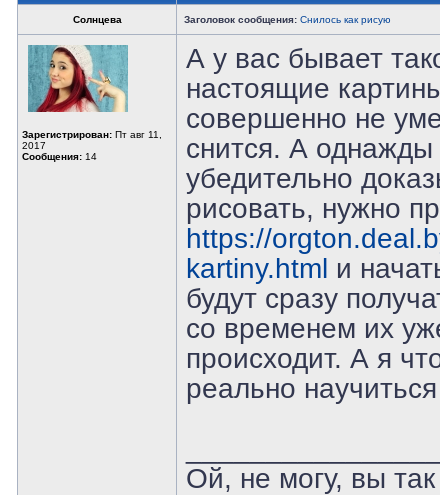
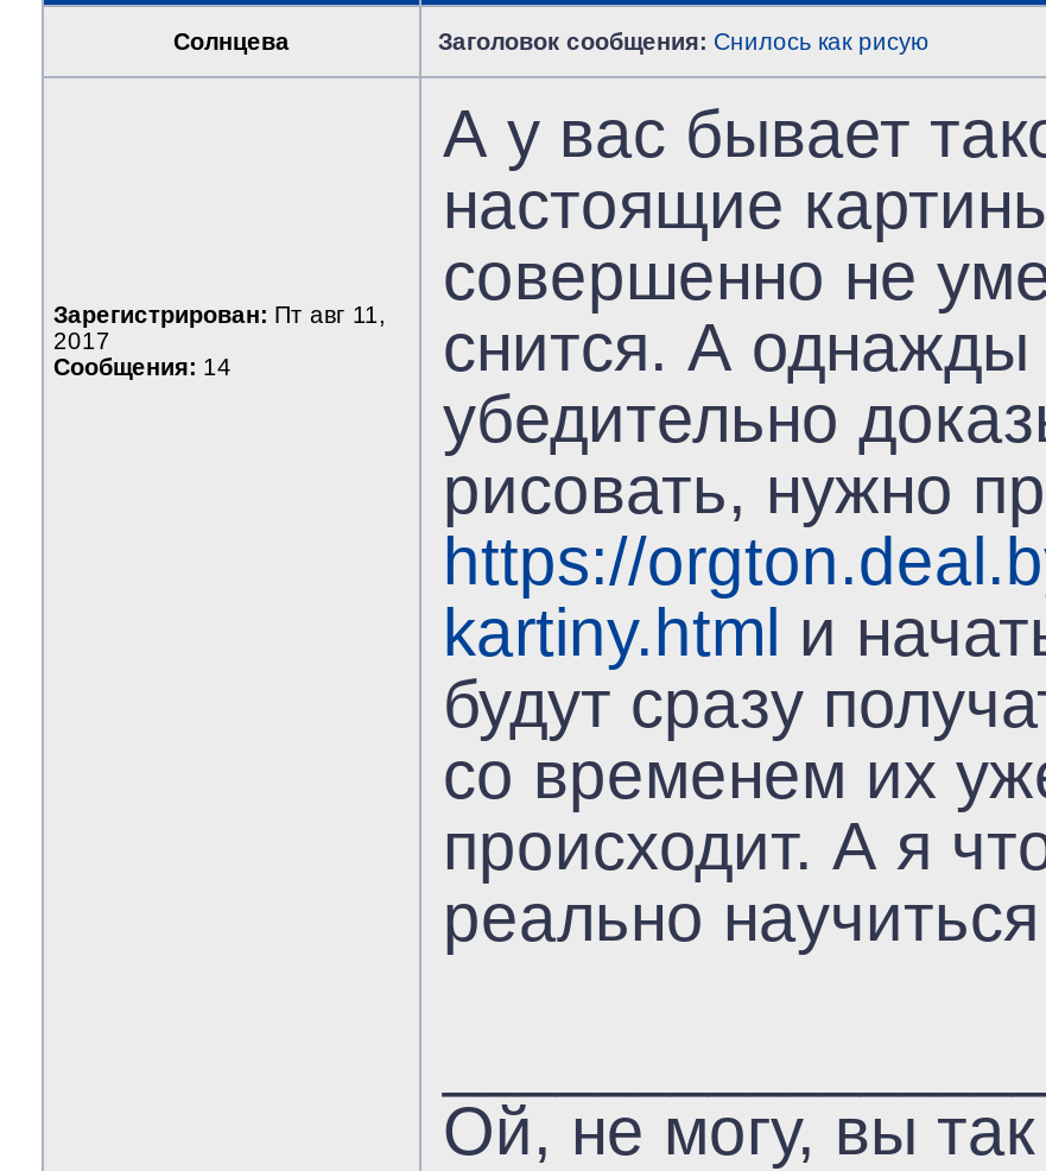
- [image]
